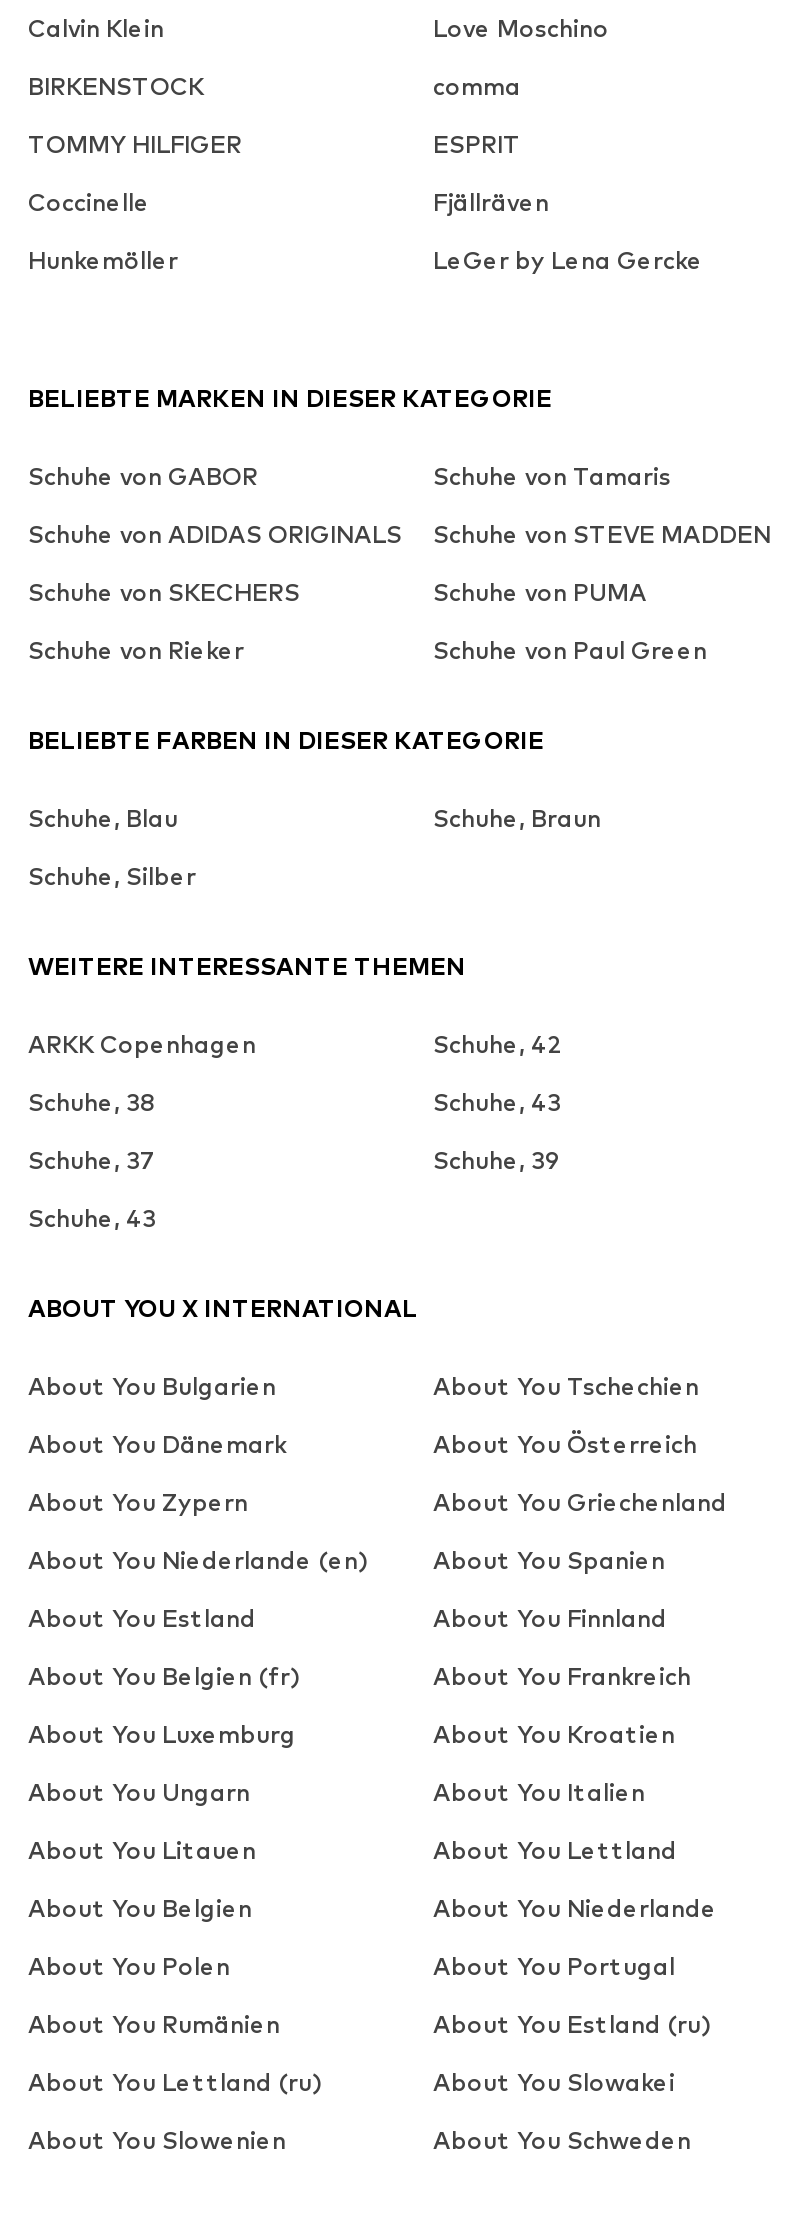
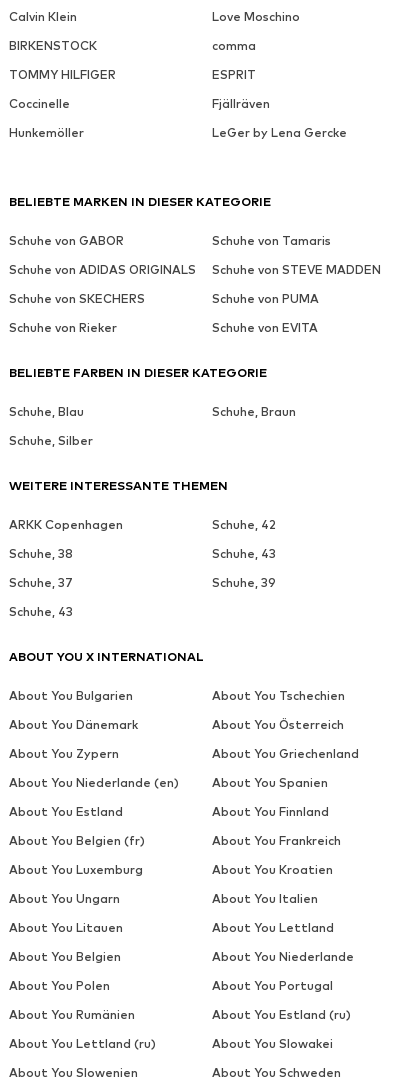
- Schuhe von Paul Green
+ Schuhe von EVITA
